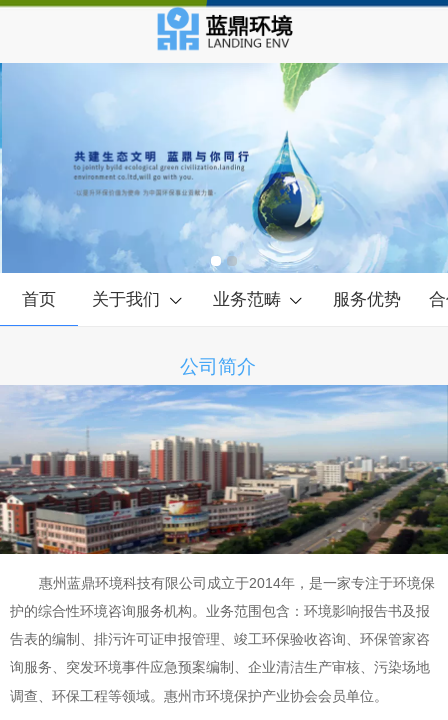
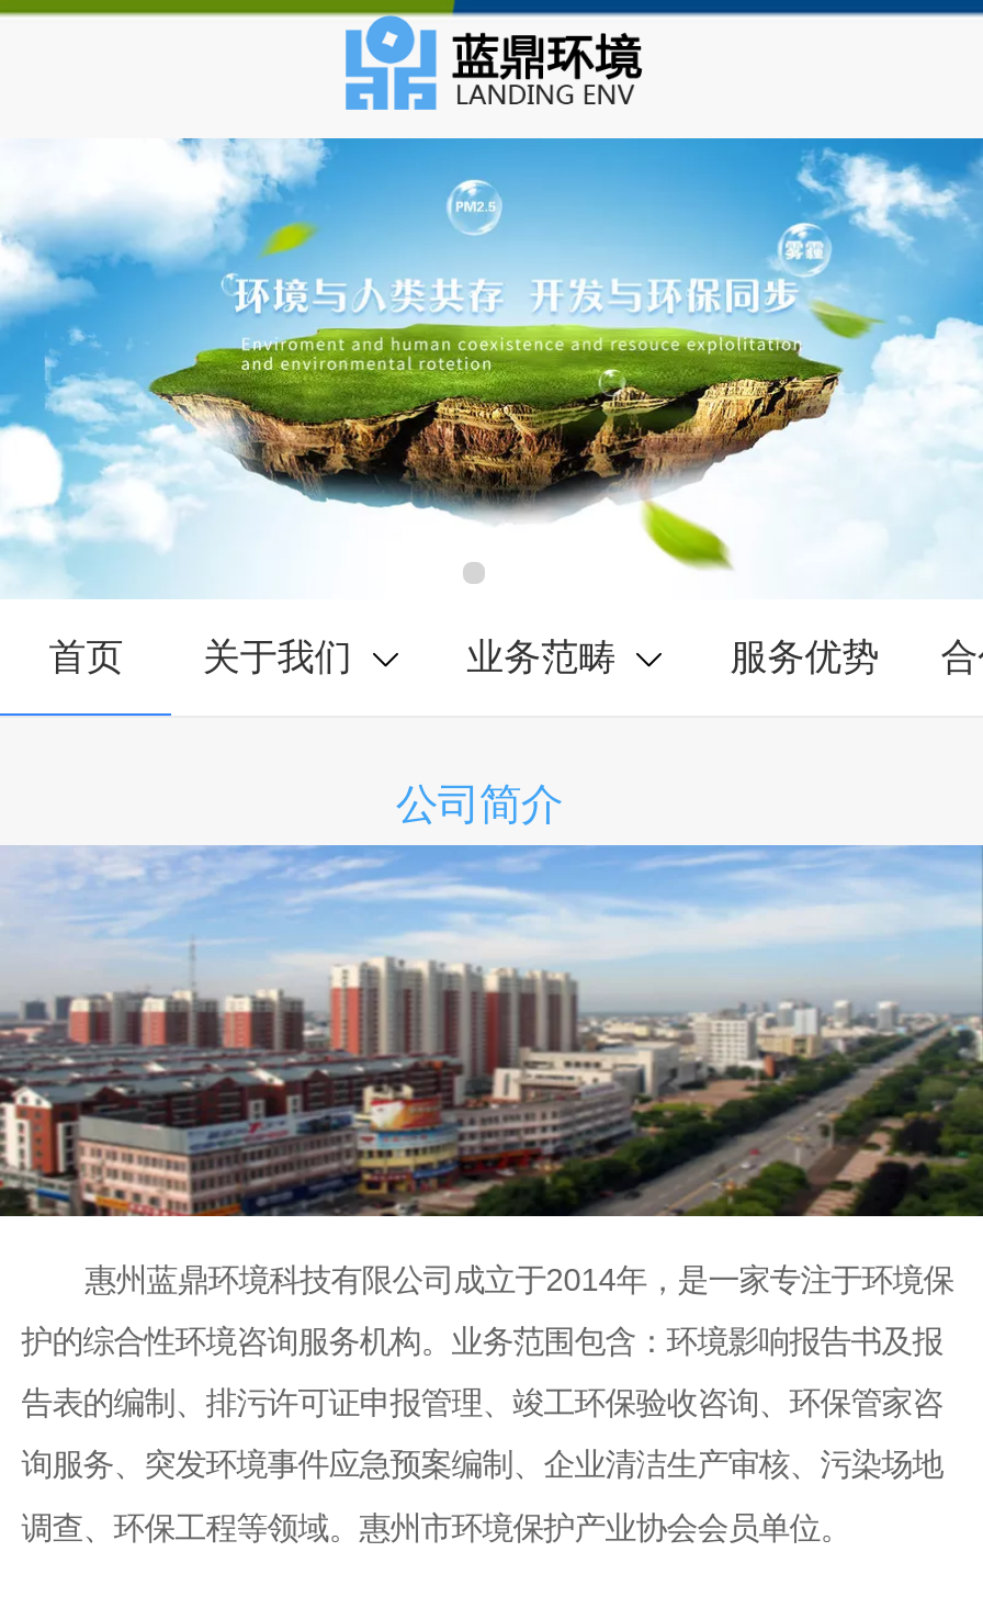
- [image]
+ [image]
